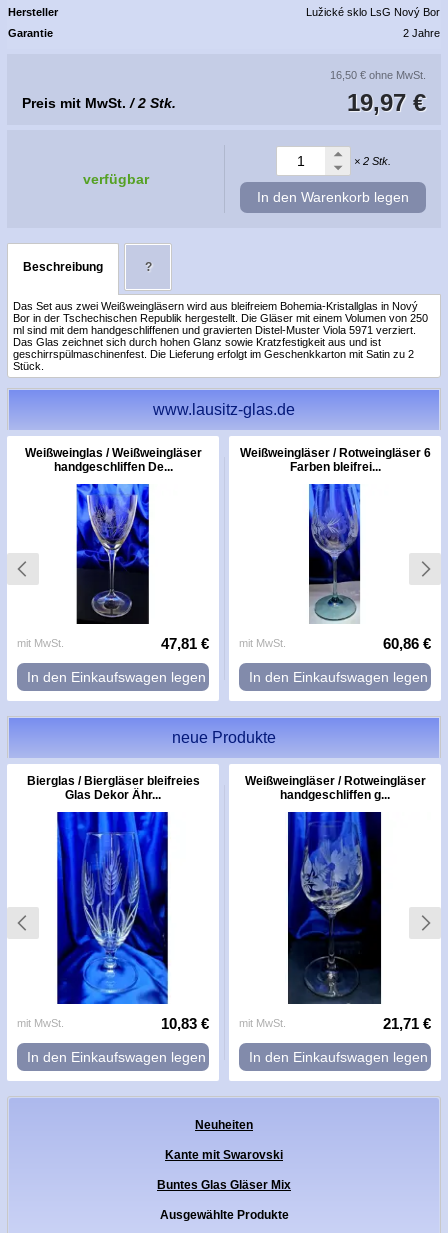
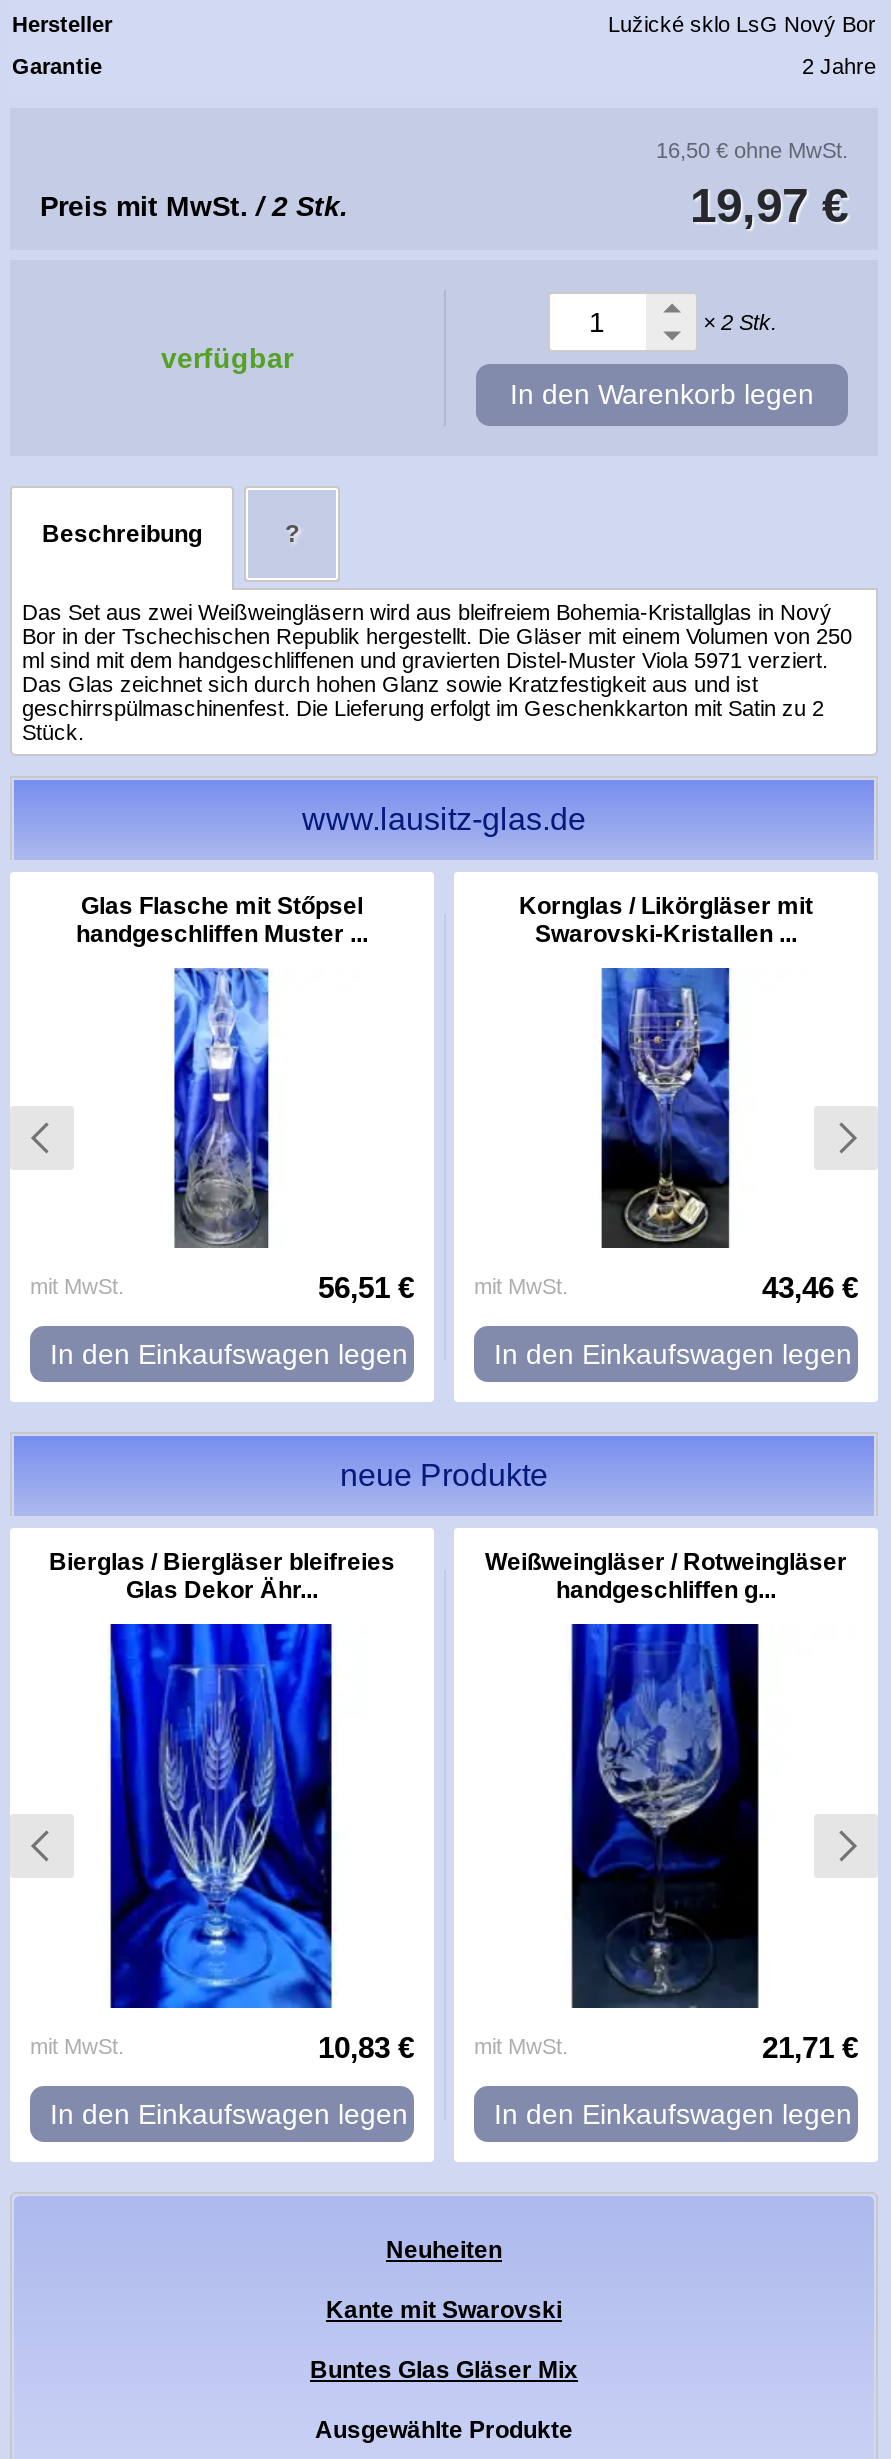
- Weißweinglas / Weißweingläser
- handgeschliffen De...
+ Glas Flasche mit Stőpsel
+ handgeschliffen Muster ...

- Weißweingläser / Rotweingläser 6
- Farben bleifrei...
+ Kornglas / Likörgläser mit
+ Swarovski-Kristallen ...

- [image]
- 47,81 €
+ [image]
+ 56,51 €

- [image]
- 60,86 €
+ [image]
+ 43,46 €
